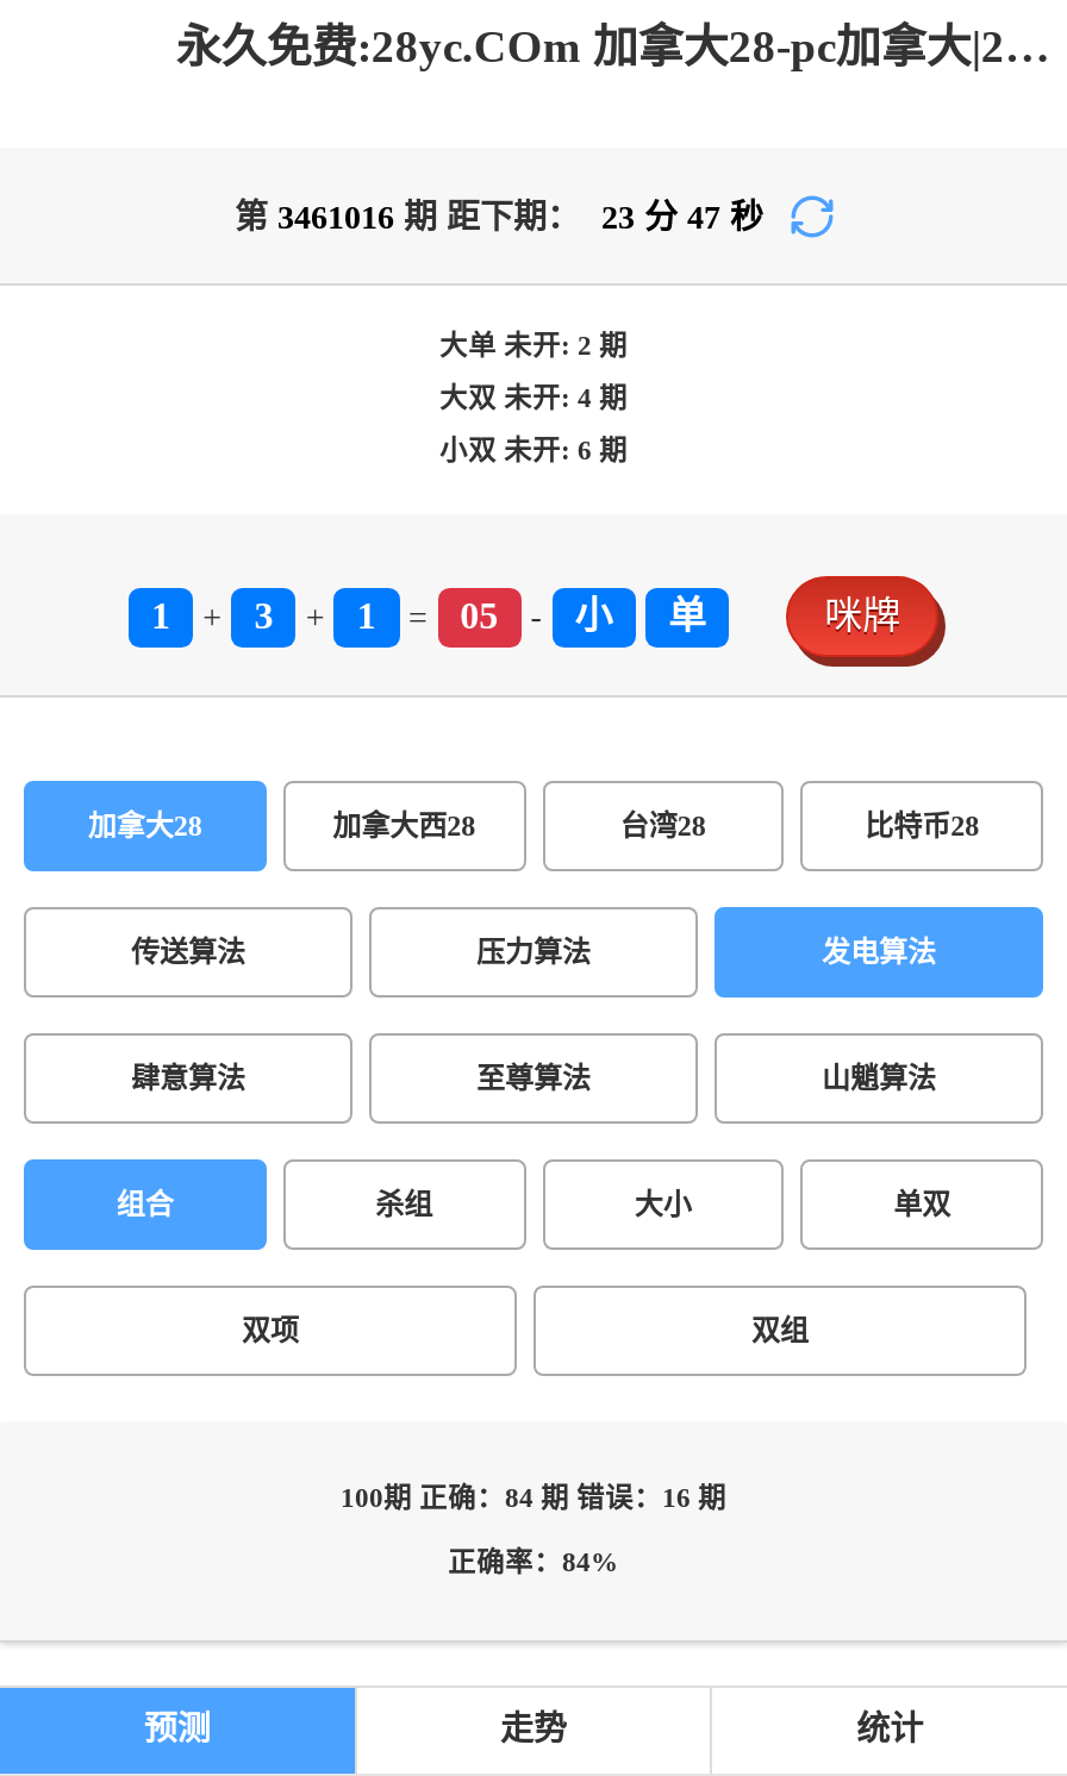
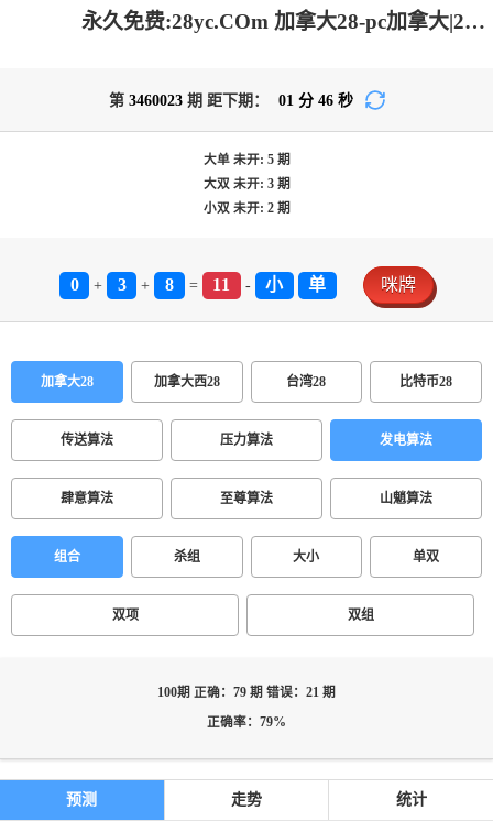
- 第3461016期 距下期： 23分 47秒
+ 第3460023期 距下期： 01分 46秒

- 大单未开: 2期
+ 大单未开: 5期

- 大双未开: 4期
+ 大双未开: 3期

- 小双未开: 6期
+ 小双未开: 2期

- 1
+ 0

- 1
+ 8

- 05
+ 11

- 100期 正确：84 期 错误：16 期
+ 100期 正确：79 期 错误：21 期

- 正确率：84%
+ 正确率：79%
